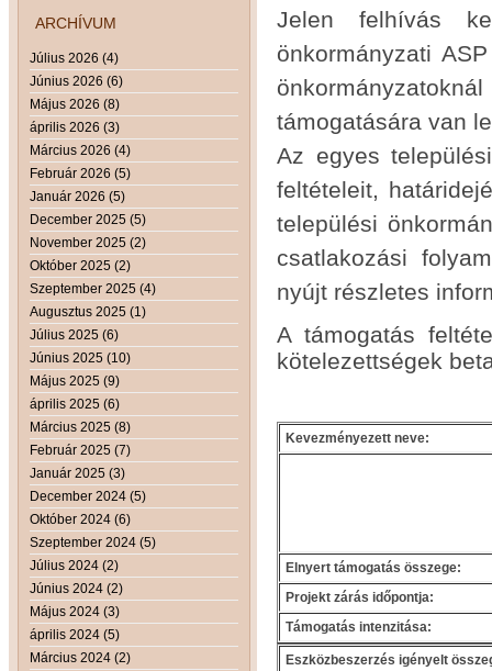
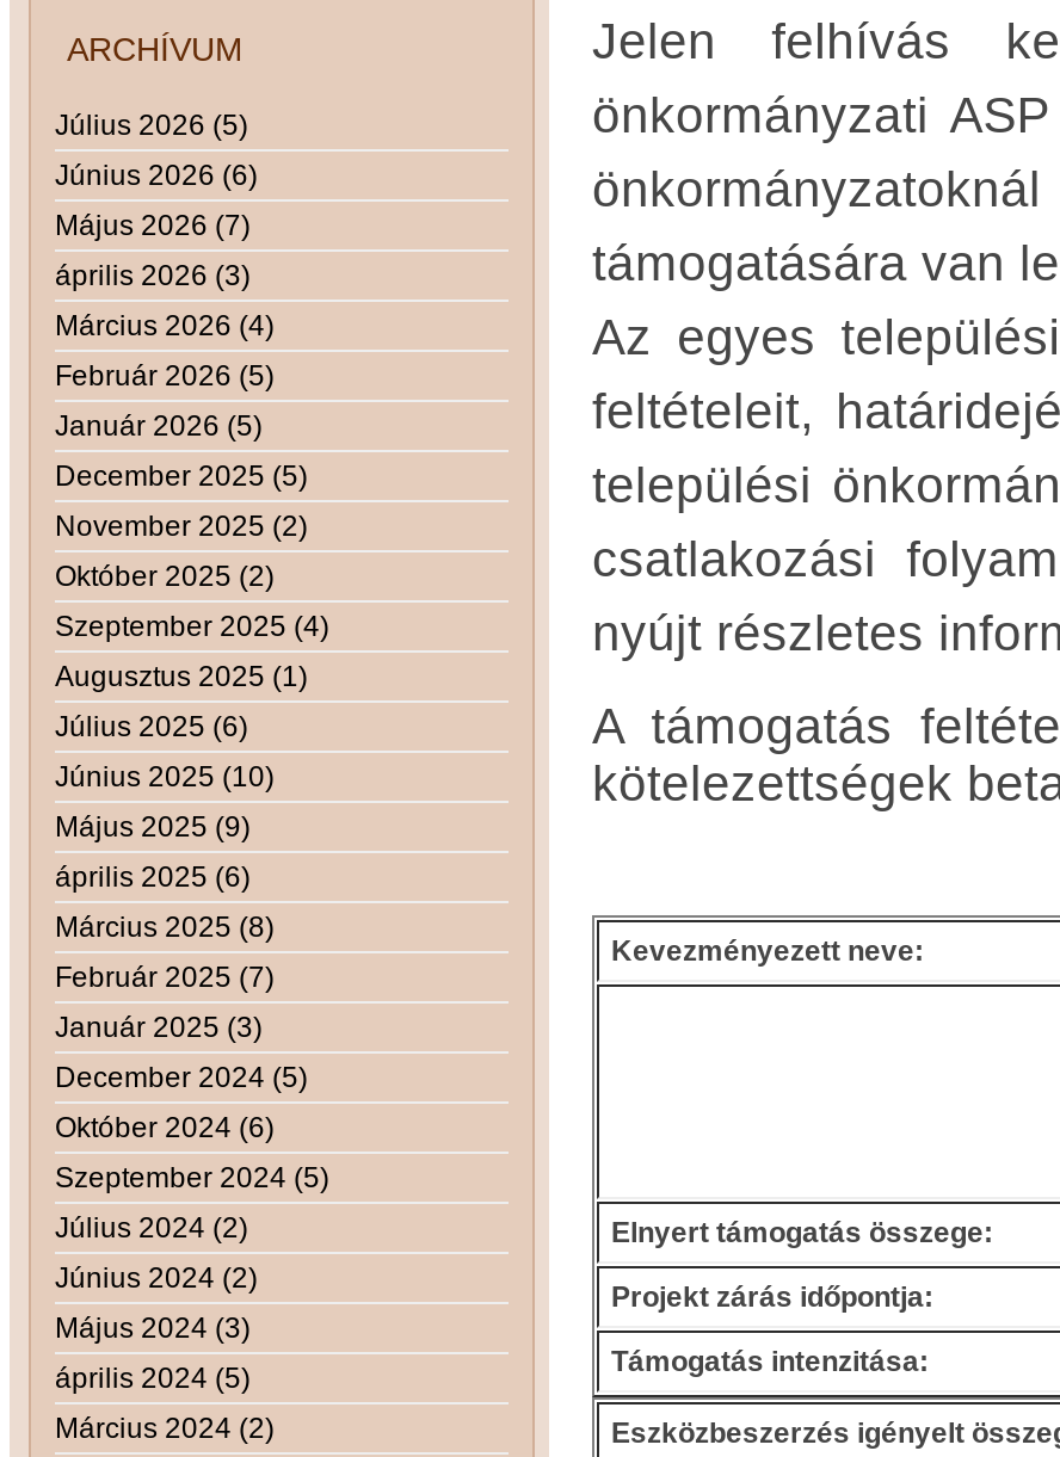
- Július 2026 (4)
+ Július 2026 (5)

- Május 2026 (8)
+ Május 2026 (7)
